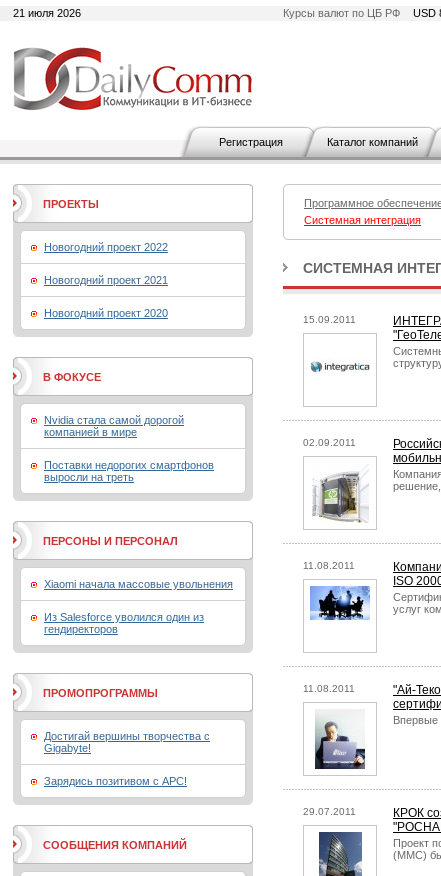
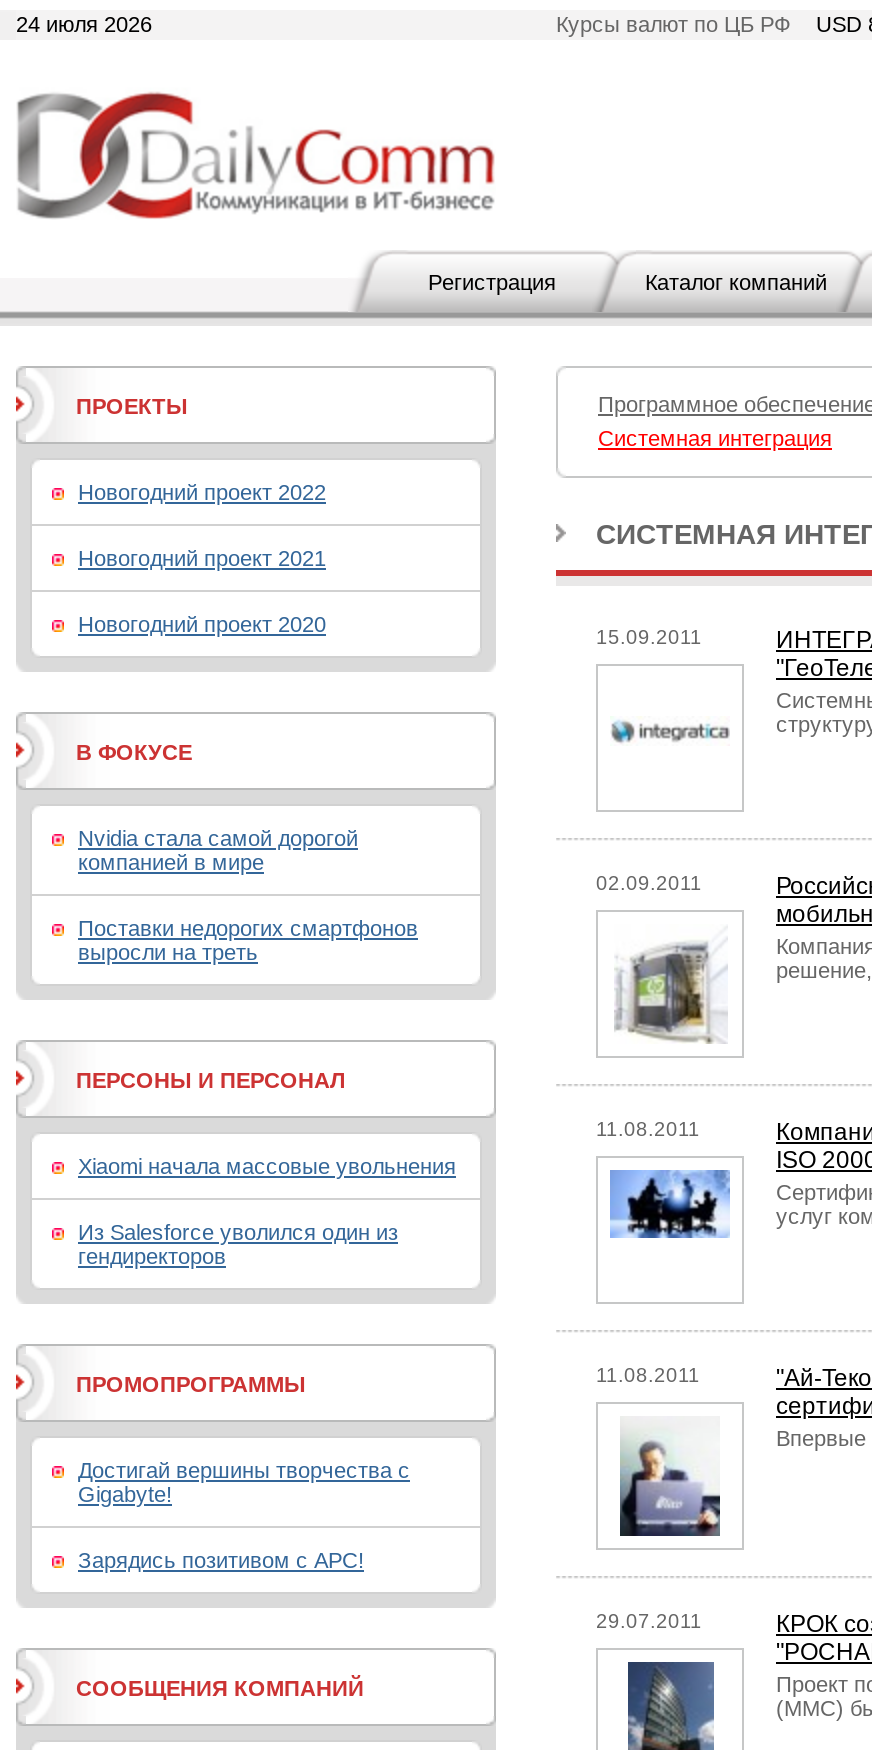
- 21 июля 2026
+ 24 июля 2026
